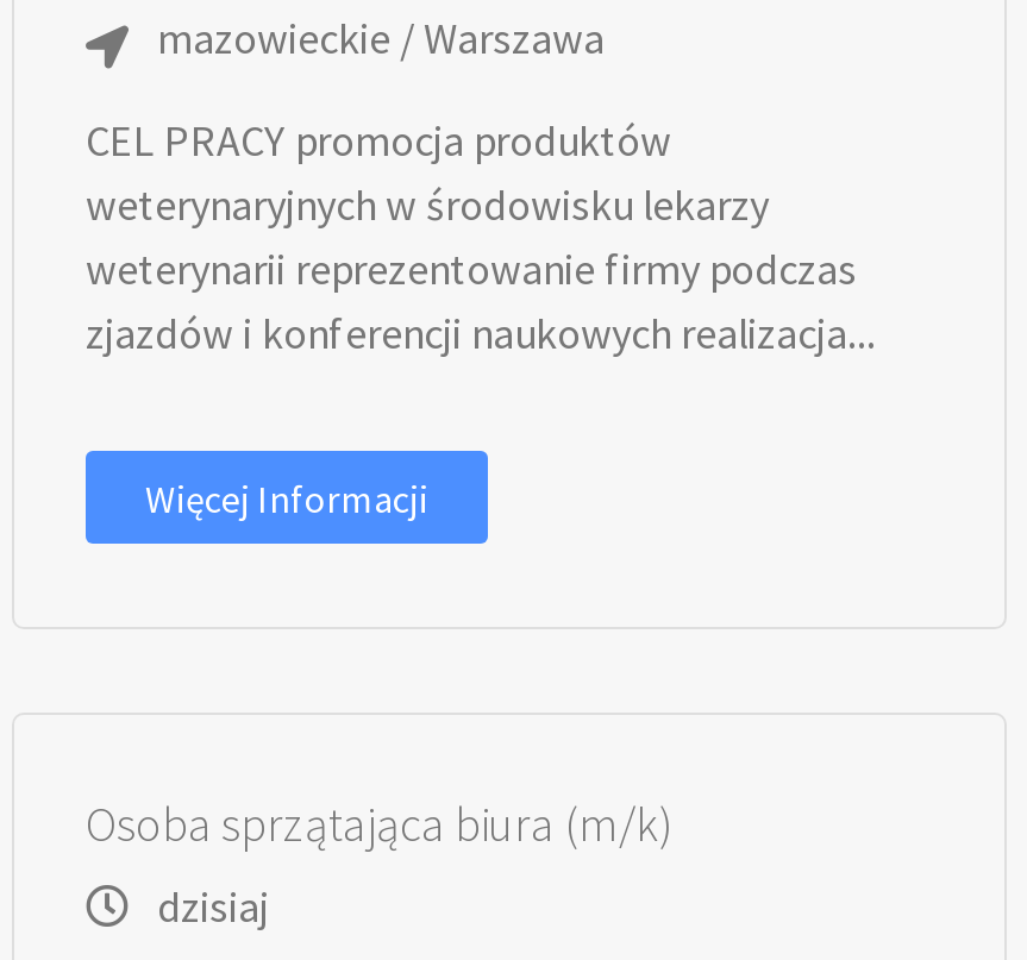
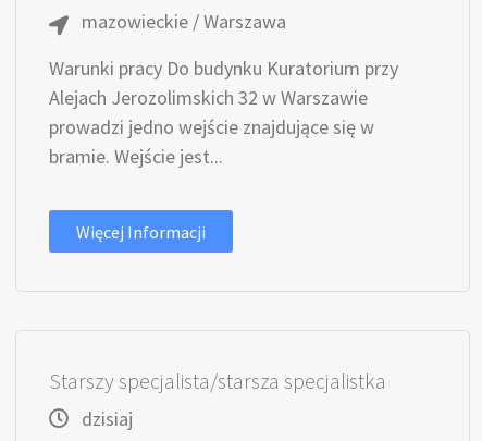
- CEL PRACY promocja produktów
- weterynaryjnych w środowisku lekarzy
- weterynarii reprezentowanie firmy podczas
- zjazdów i konferencji naukowych realizacja...
+ Warunki pracy Do budynku Kuratorium przy
+ Alejach Jerozolimskich 32 w Warszawie
+ prowadzi jedno wejście znajdujące się w
+ bramie. Wejście jest...

- Osoba sprzątająca biura (m/k)
+ Starszy specjalista/starsza specjalistka
